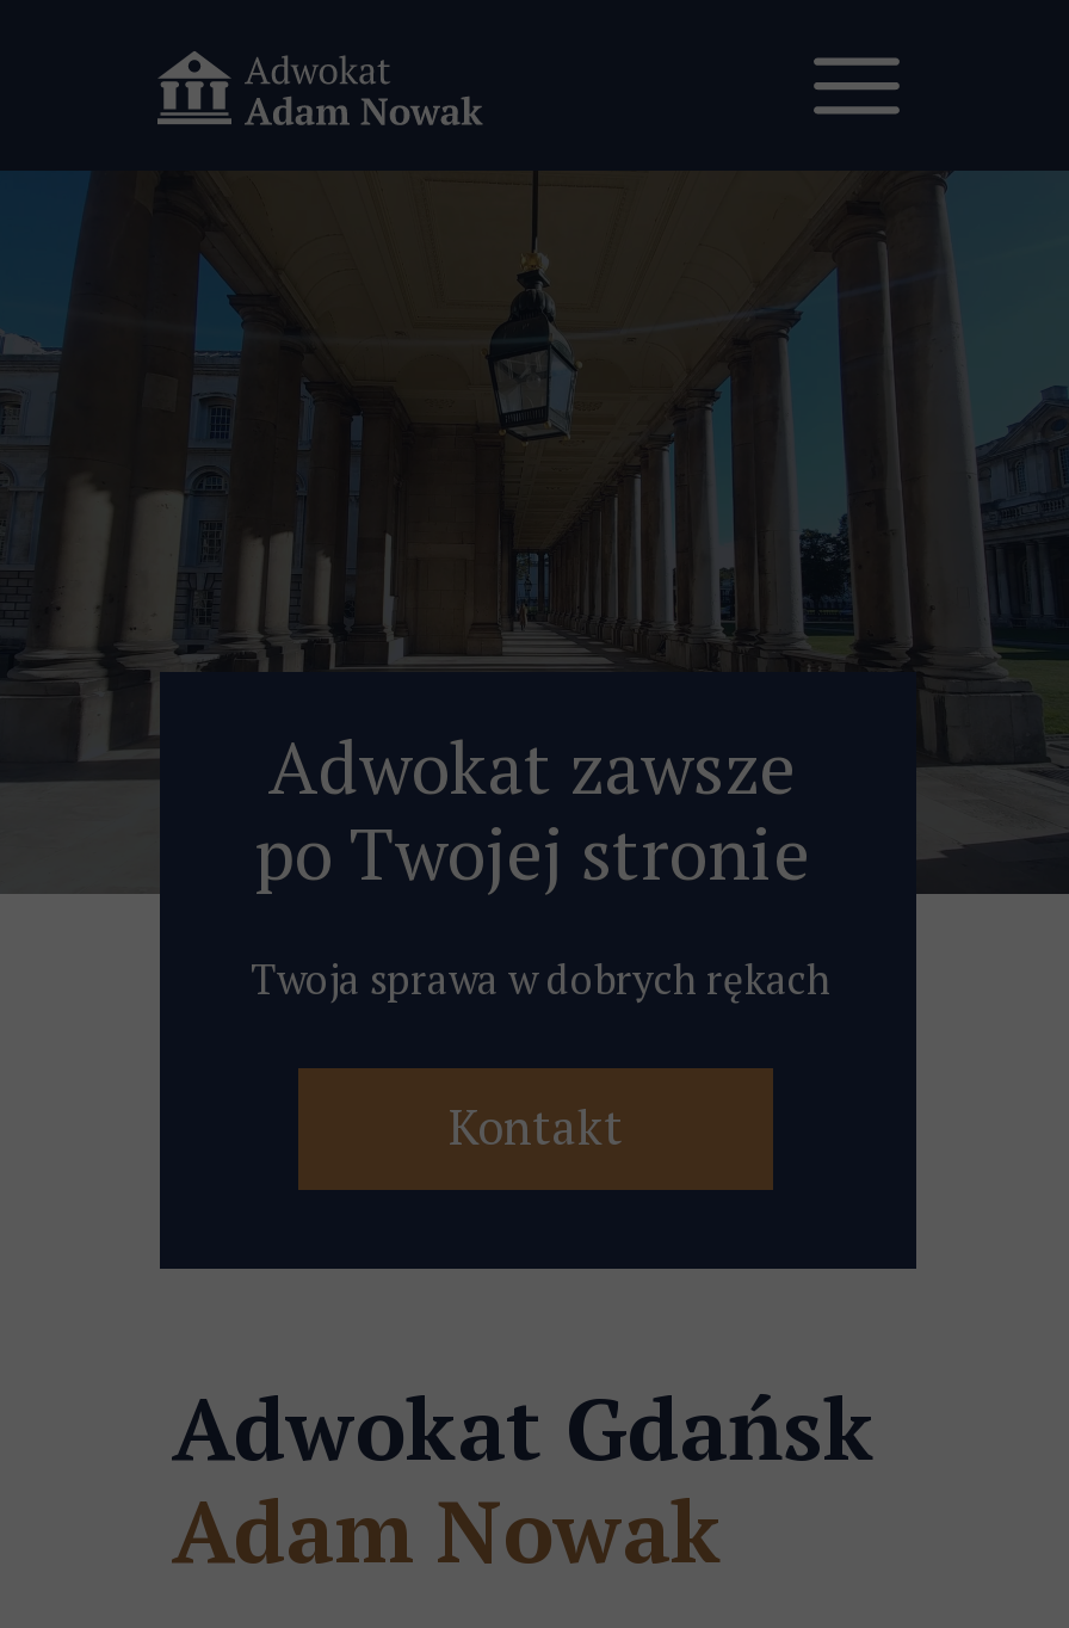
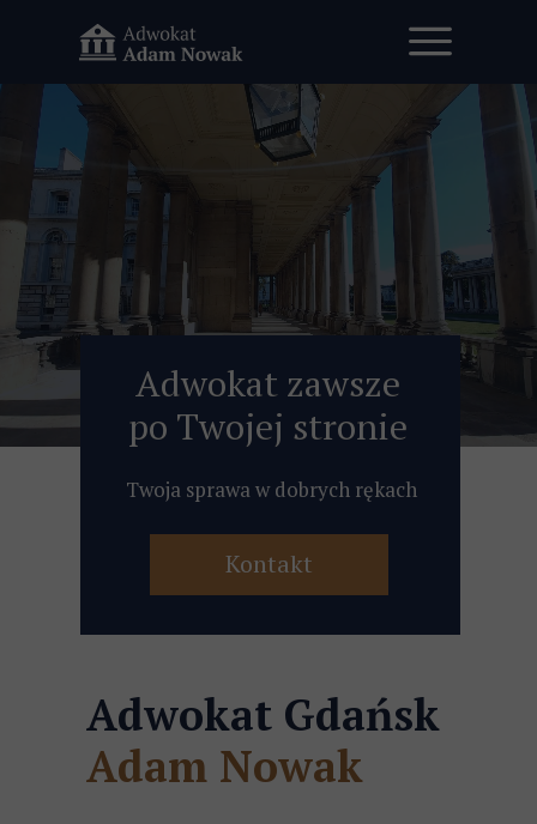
- [image]
+ [image]
